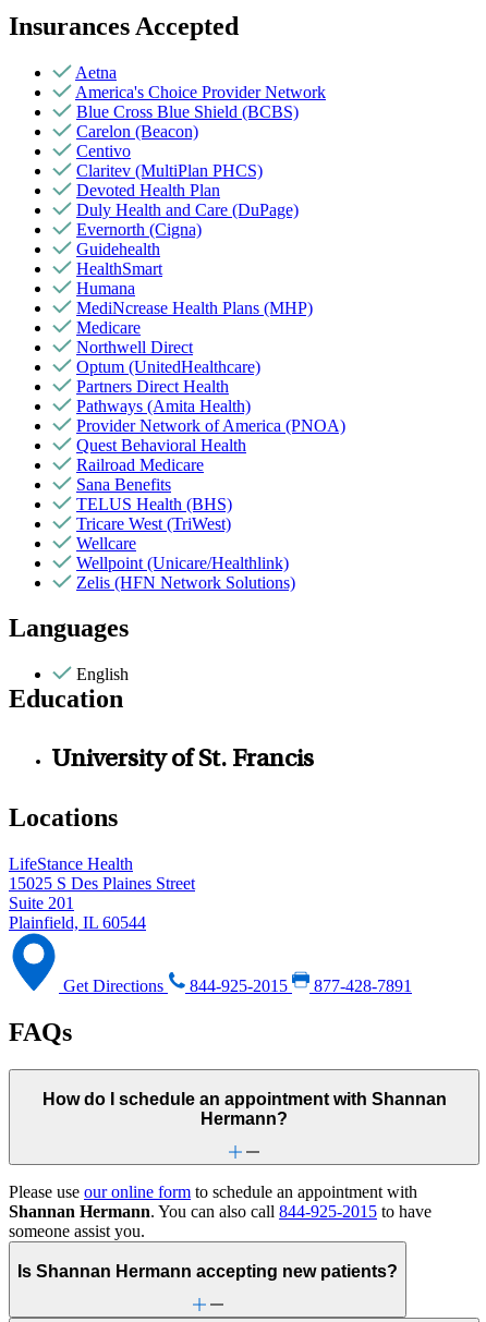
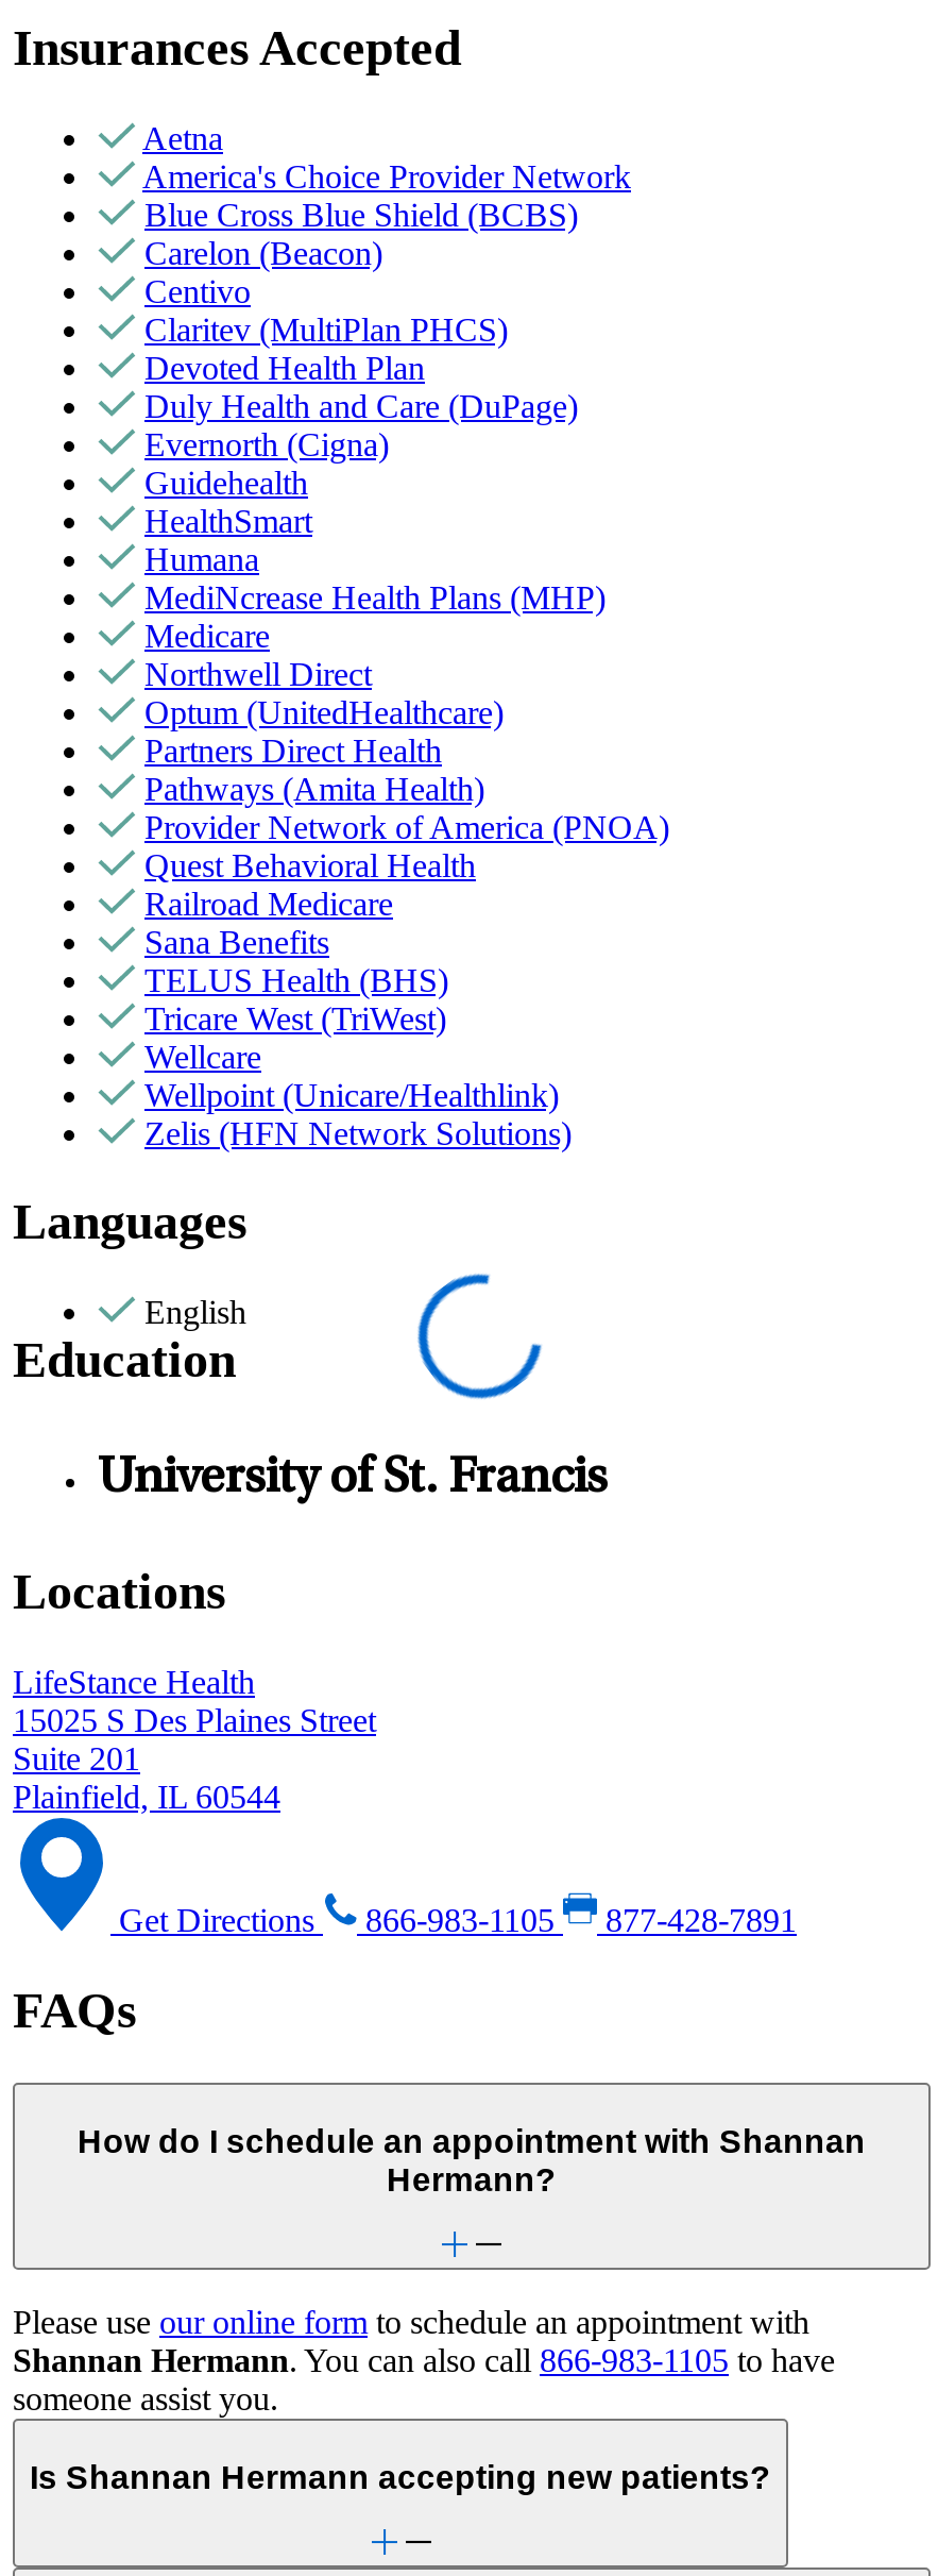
+ [image]

- Get Directions 844-925-2015 877-428-7891
+ Get Directions 866-983-1105 877-428-7891

- Shannan Hermann. You can also call 844-925-2015 to have
+ Shannan Hermann. You can also call 866-983-1105 to have
